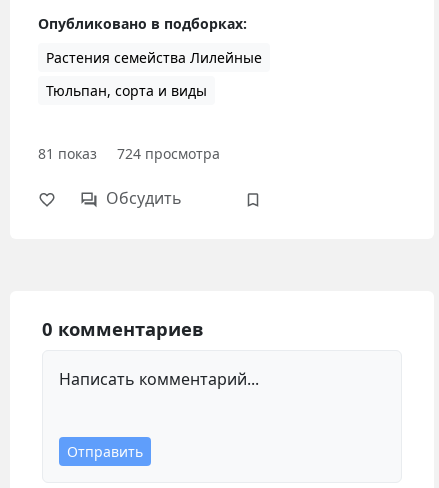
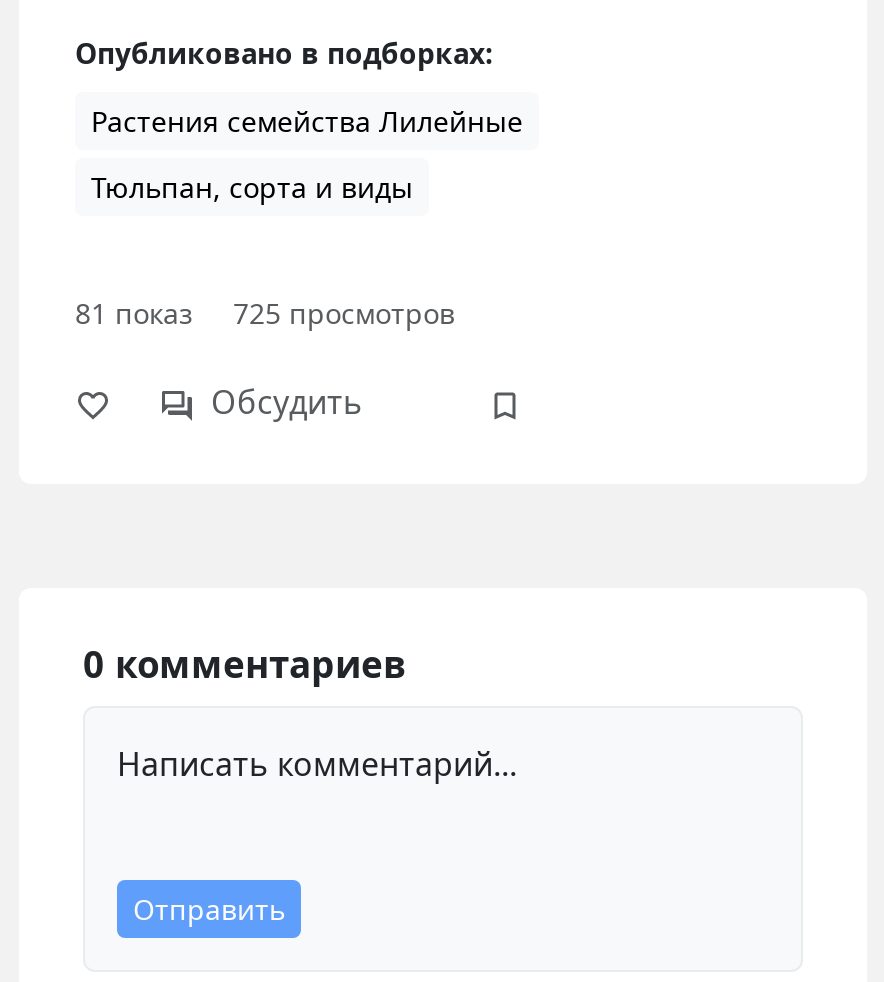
- 81 показ 724 просмотра
+ 81 показ 725 просмотров
